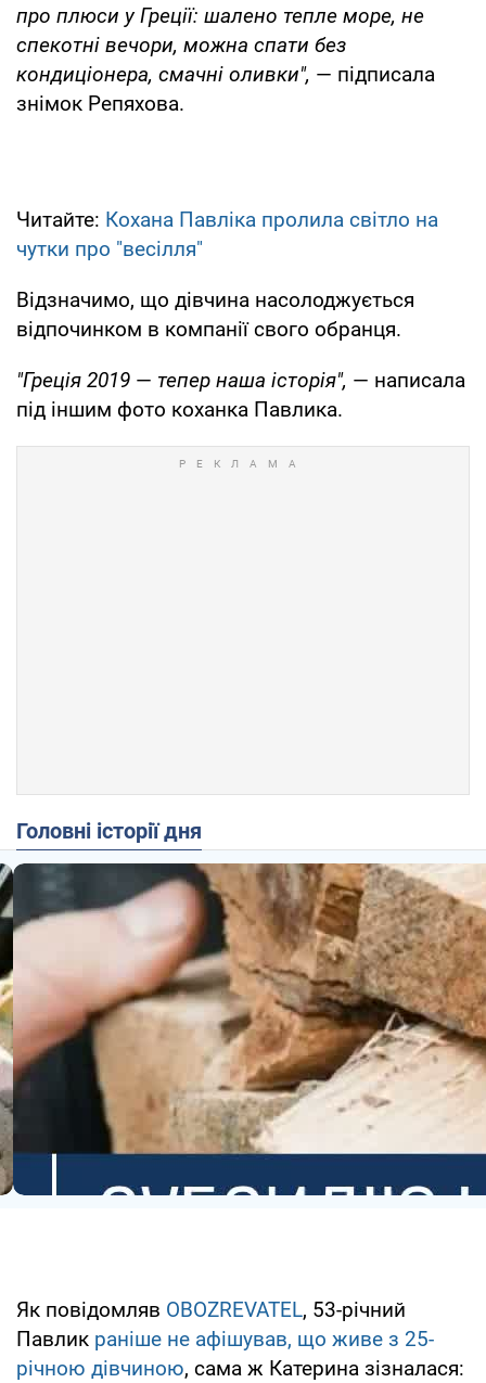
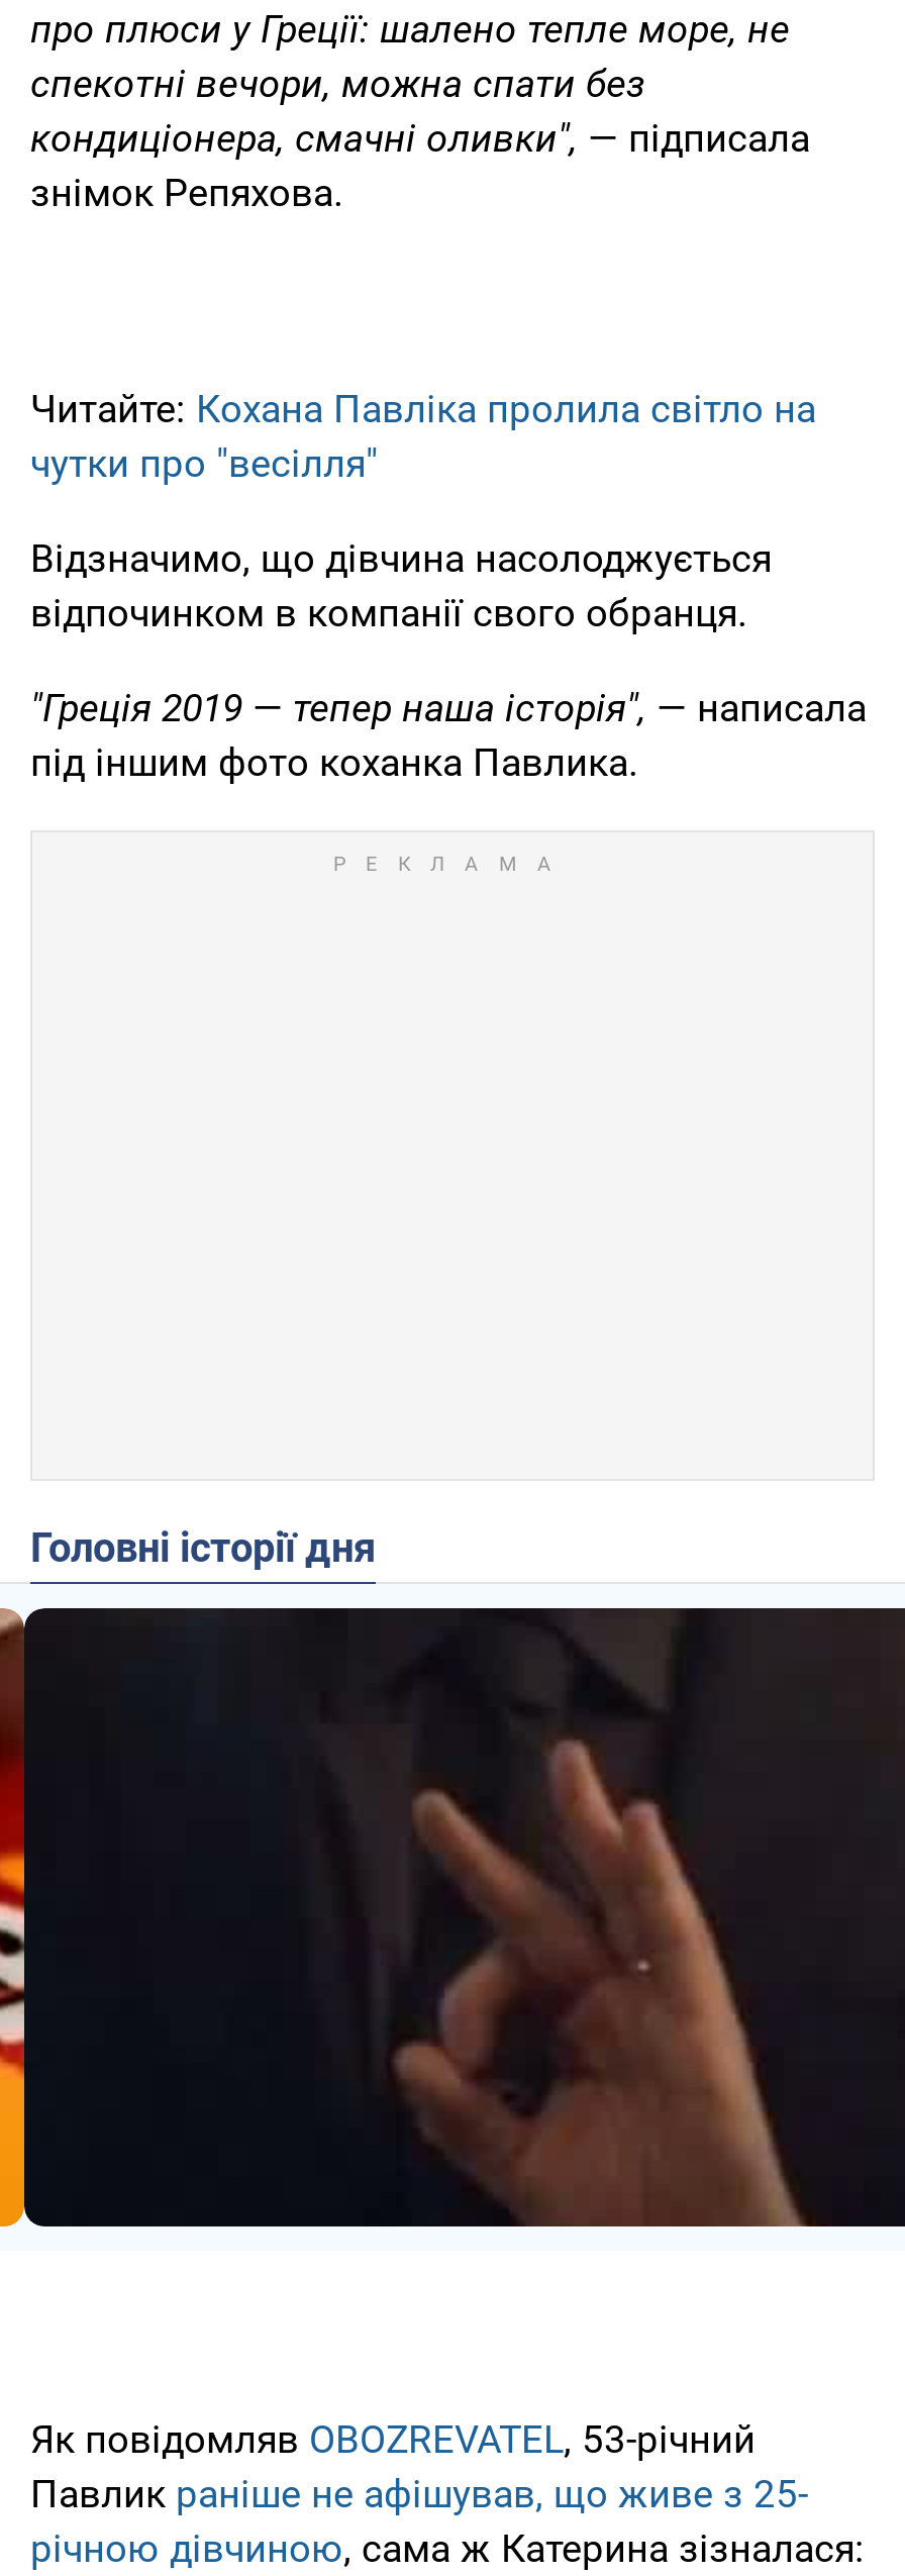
- [image]
+ [image]
